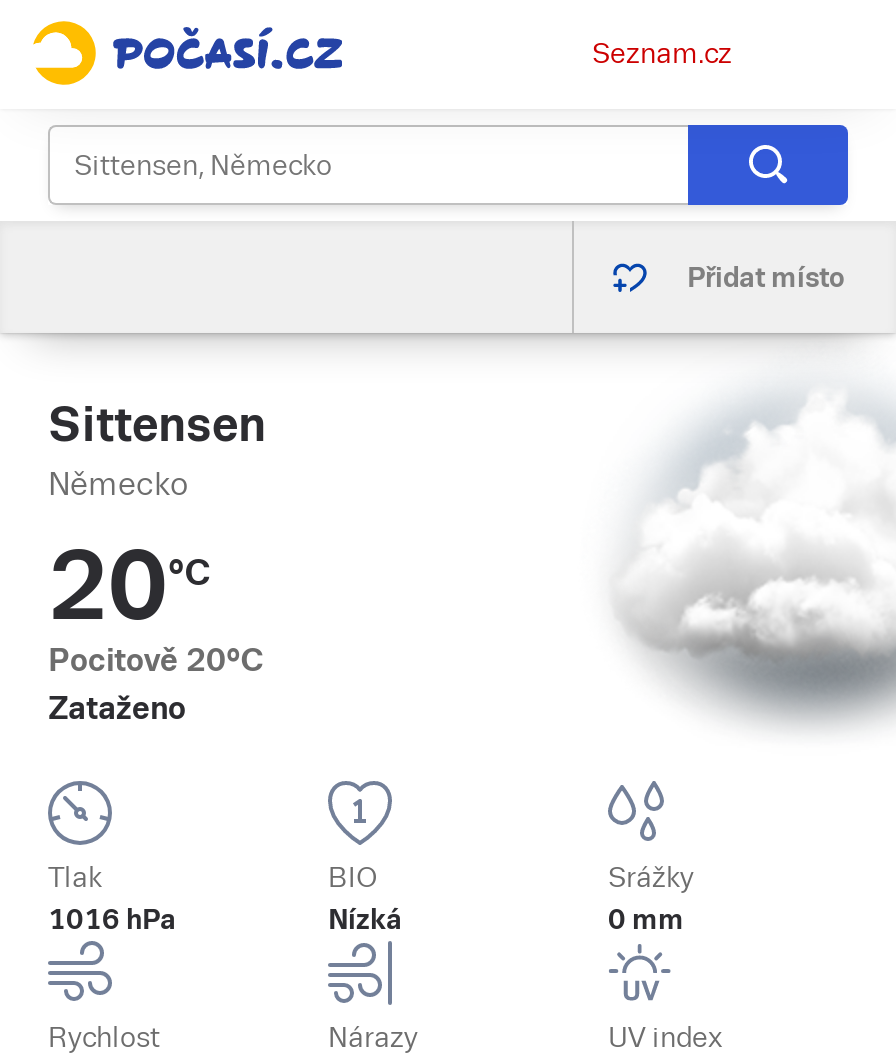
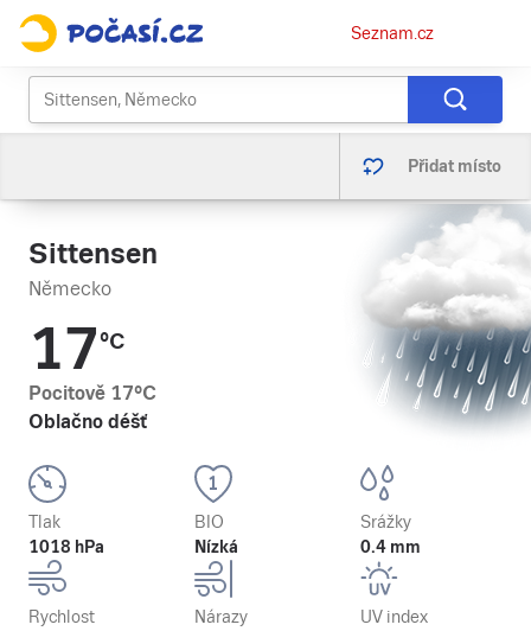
- [image]
+ [image]

- 20°C
- Pocitově 20°C
- Zataženo
+ 17°C
+ Pocitově 17°C
+ Oblačno déšť

- 1016 hPa
+ 1018 hPa

- 0 mm
+ 0.4 mm
